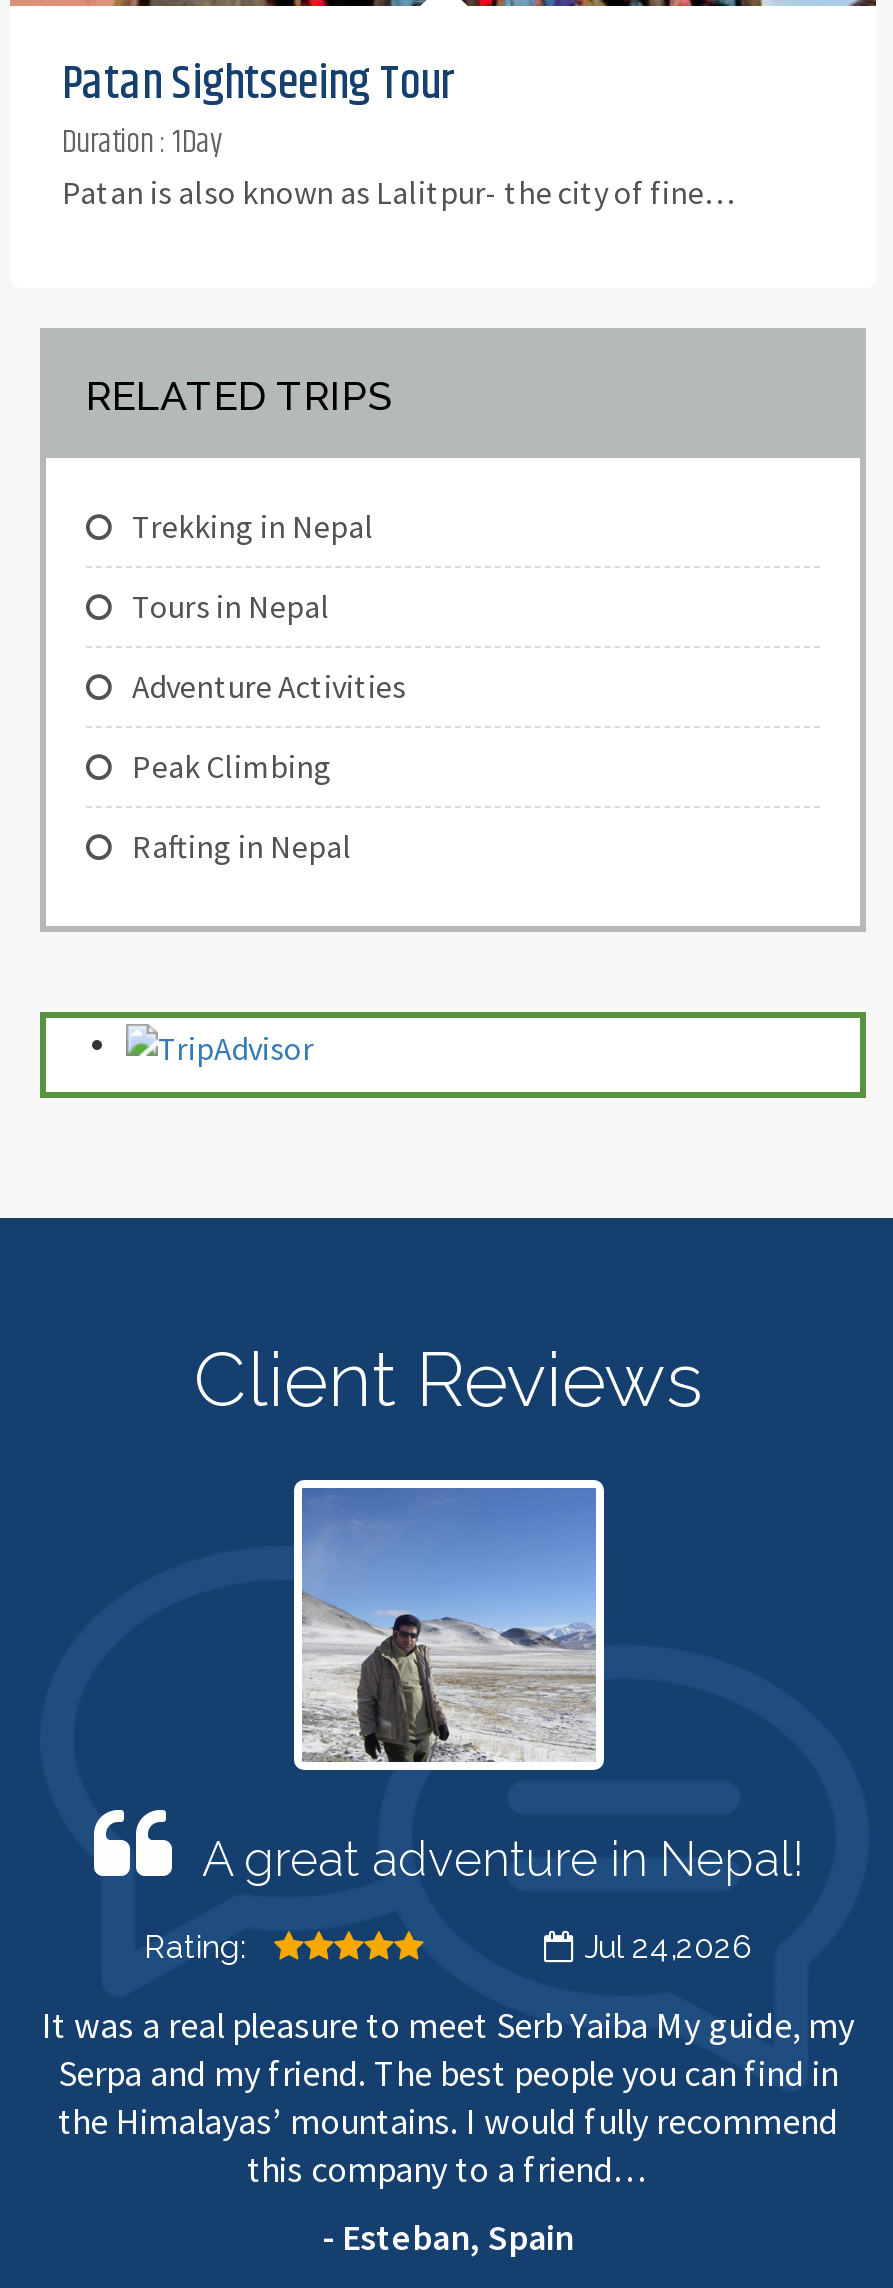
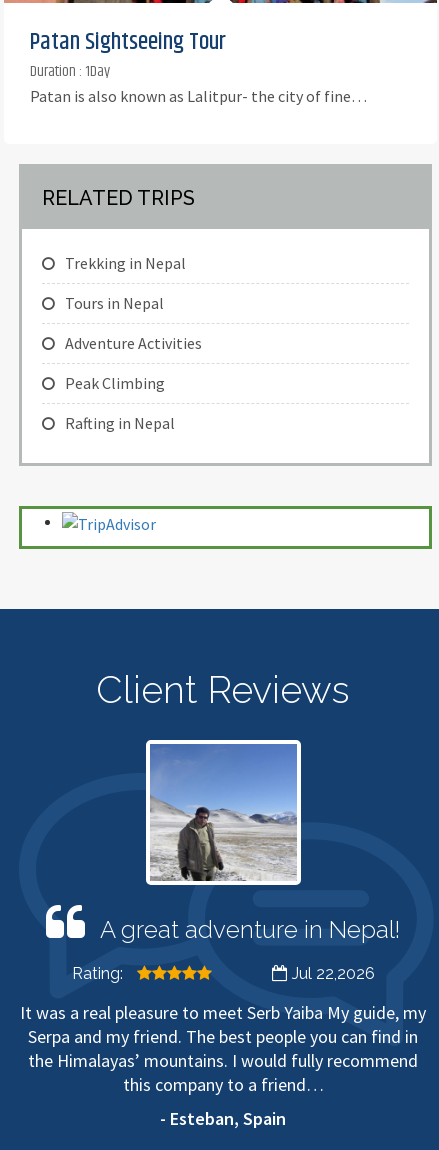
- Jul 24,2026
+ Jul 22,2026
